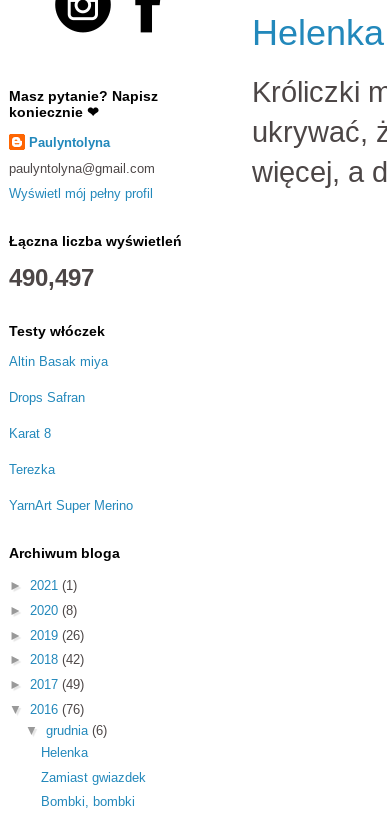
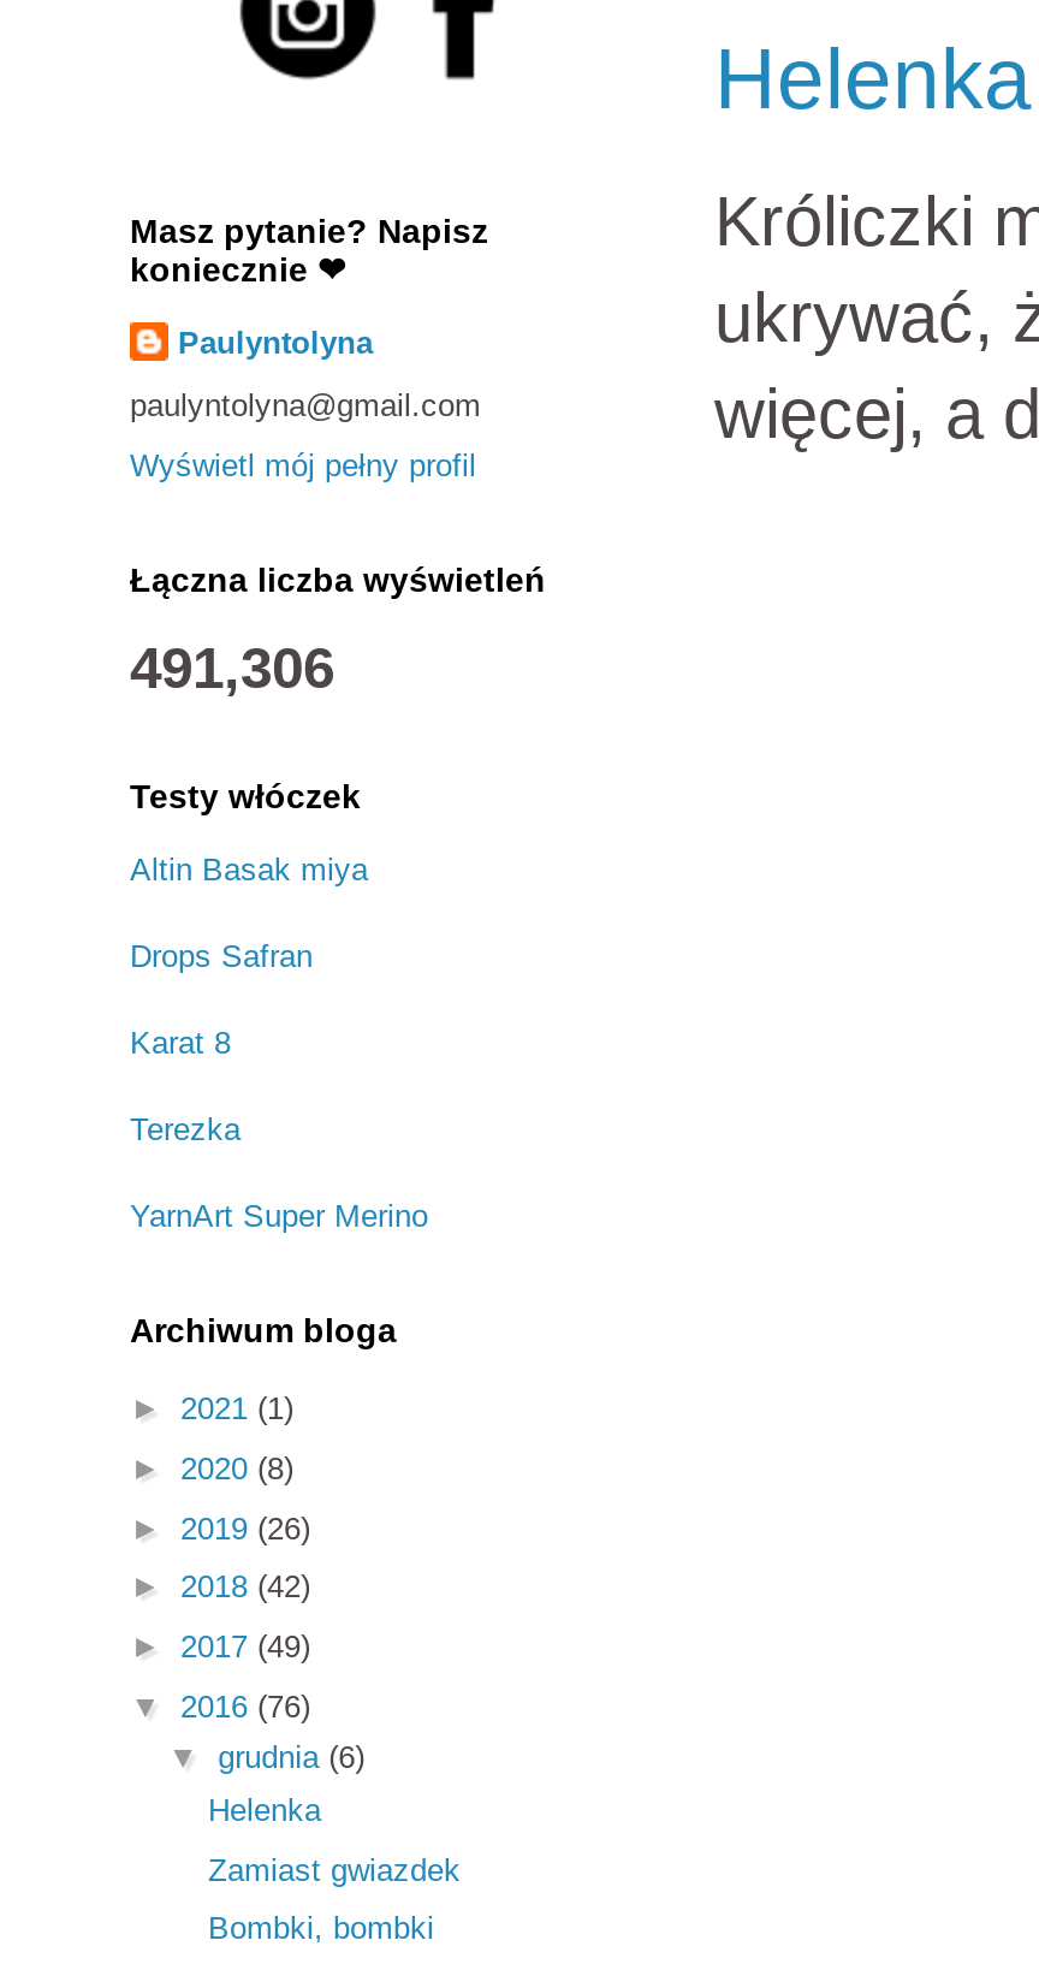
- 490,497
+ 491,306
